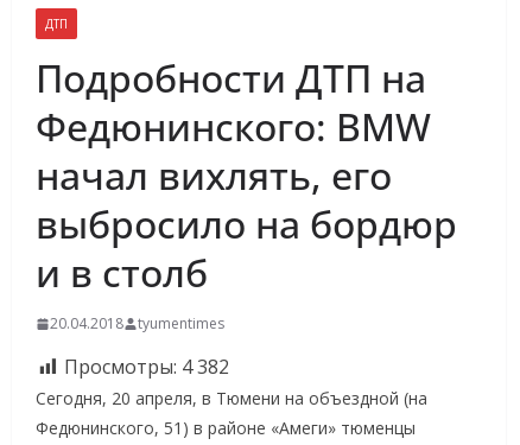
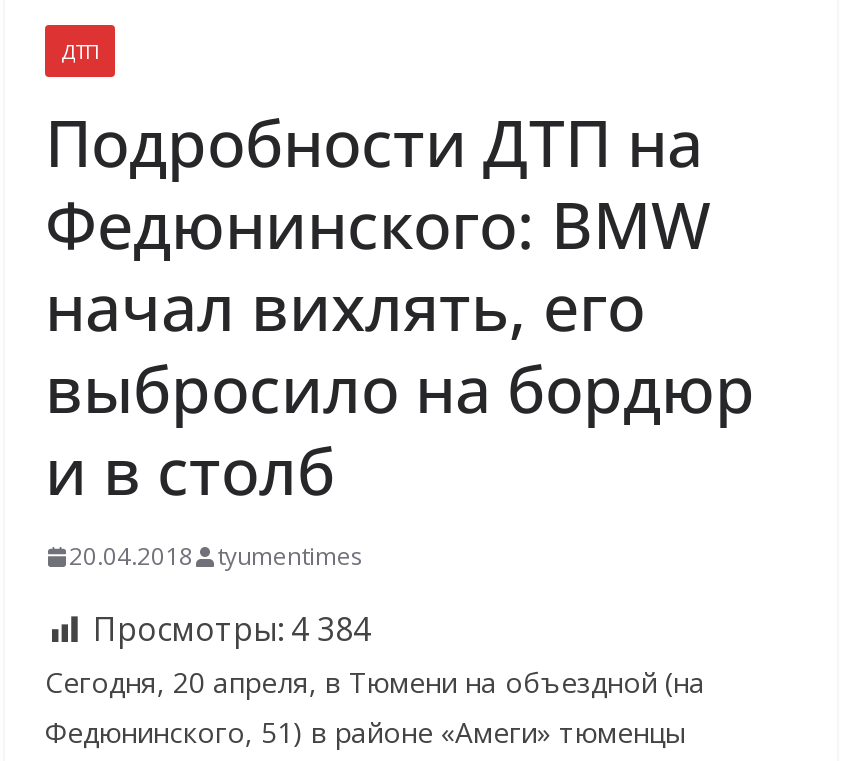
- Просмотры: 4 382
+ Просмотры: 4 384
